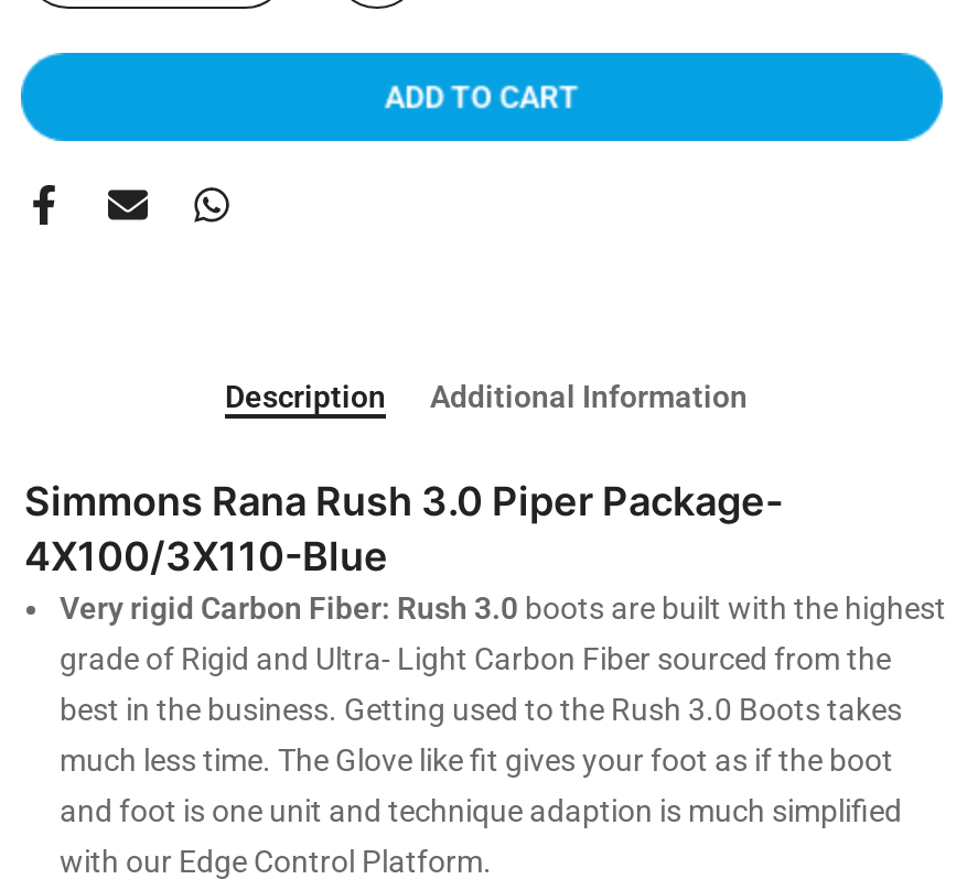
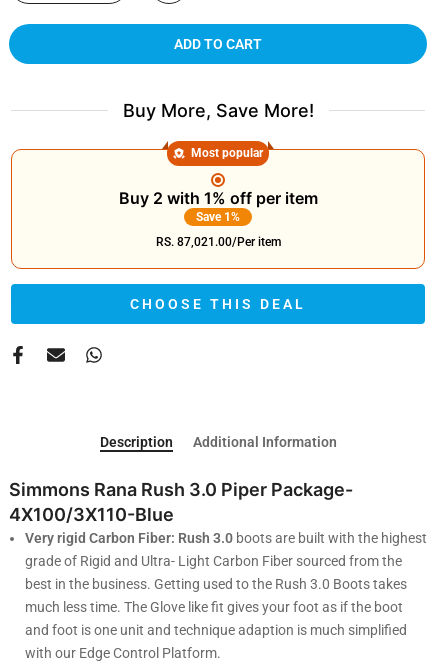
+ [image]
+ Buy More, Save More!
+ Most popular
+ Buy 2 with 1% off per item
+ Save 1%
+ RS. 87,021.00/Per item

+ CHOOSE THIS DEAL
